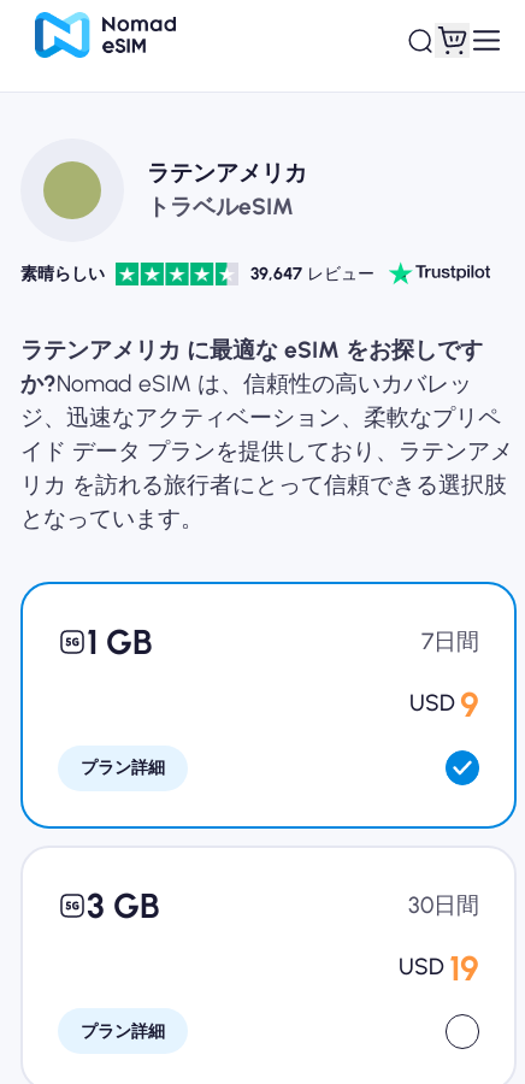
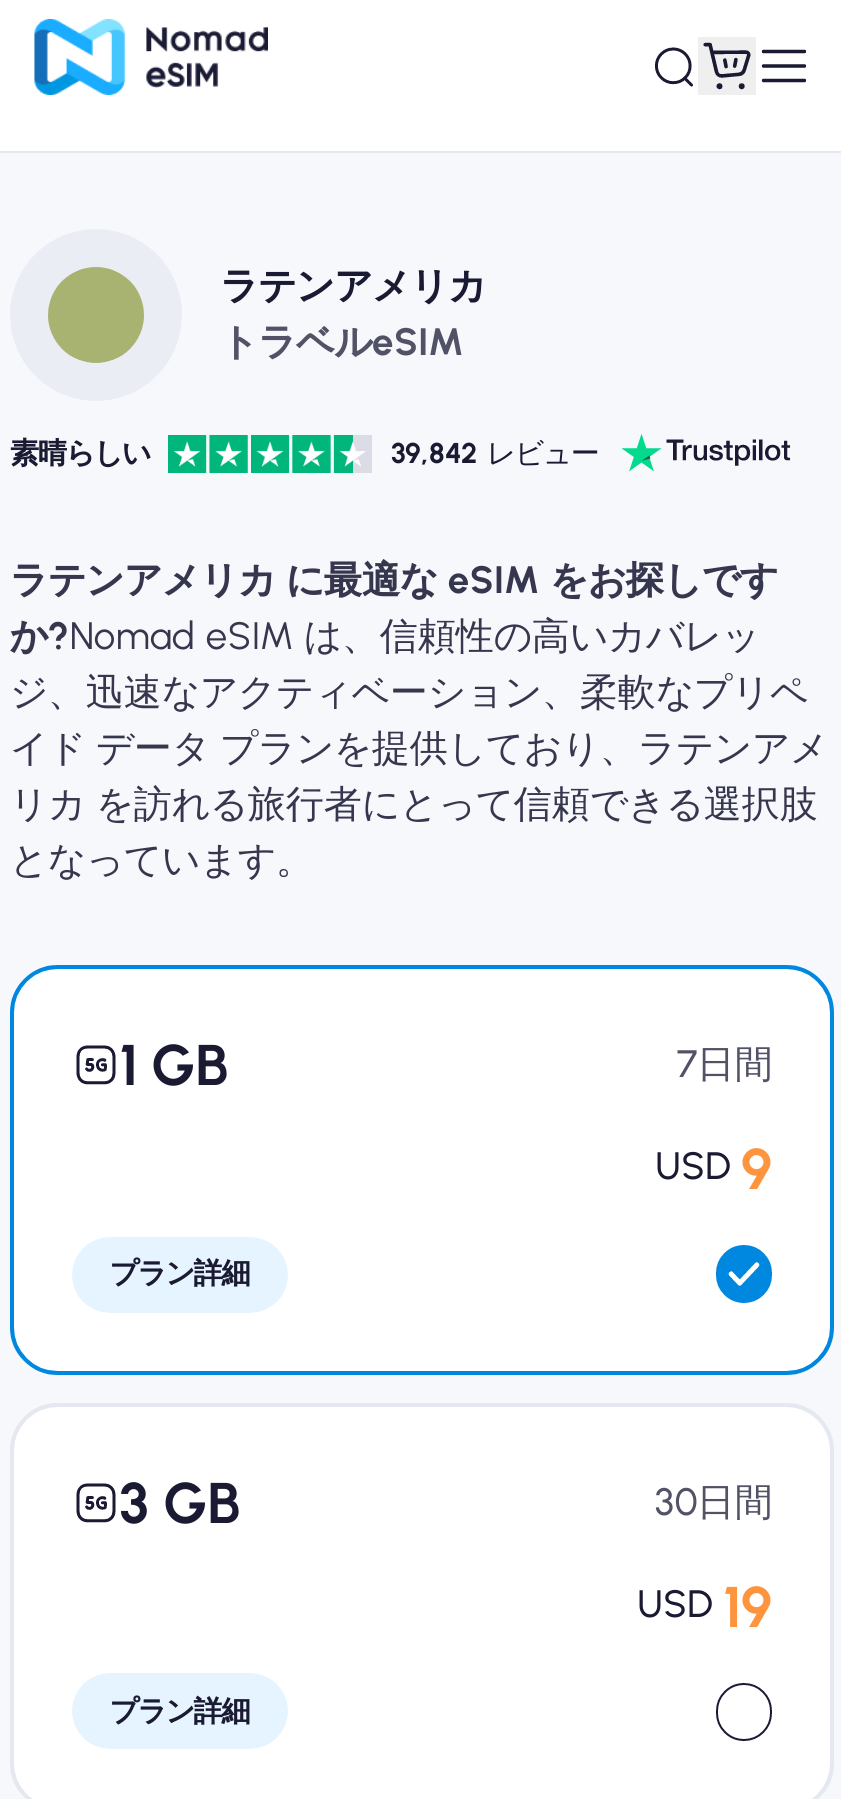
- 39,647 レビュー
+ 39,842 レビュー
